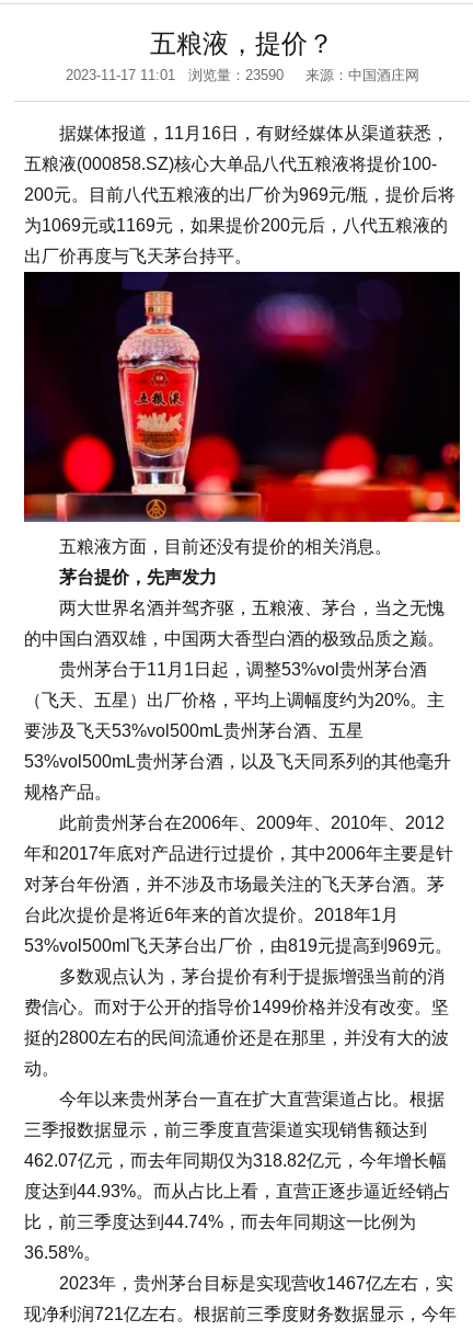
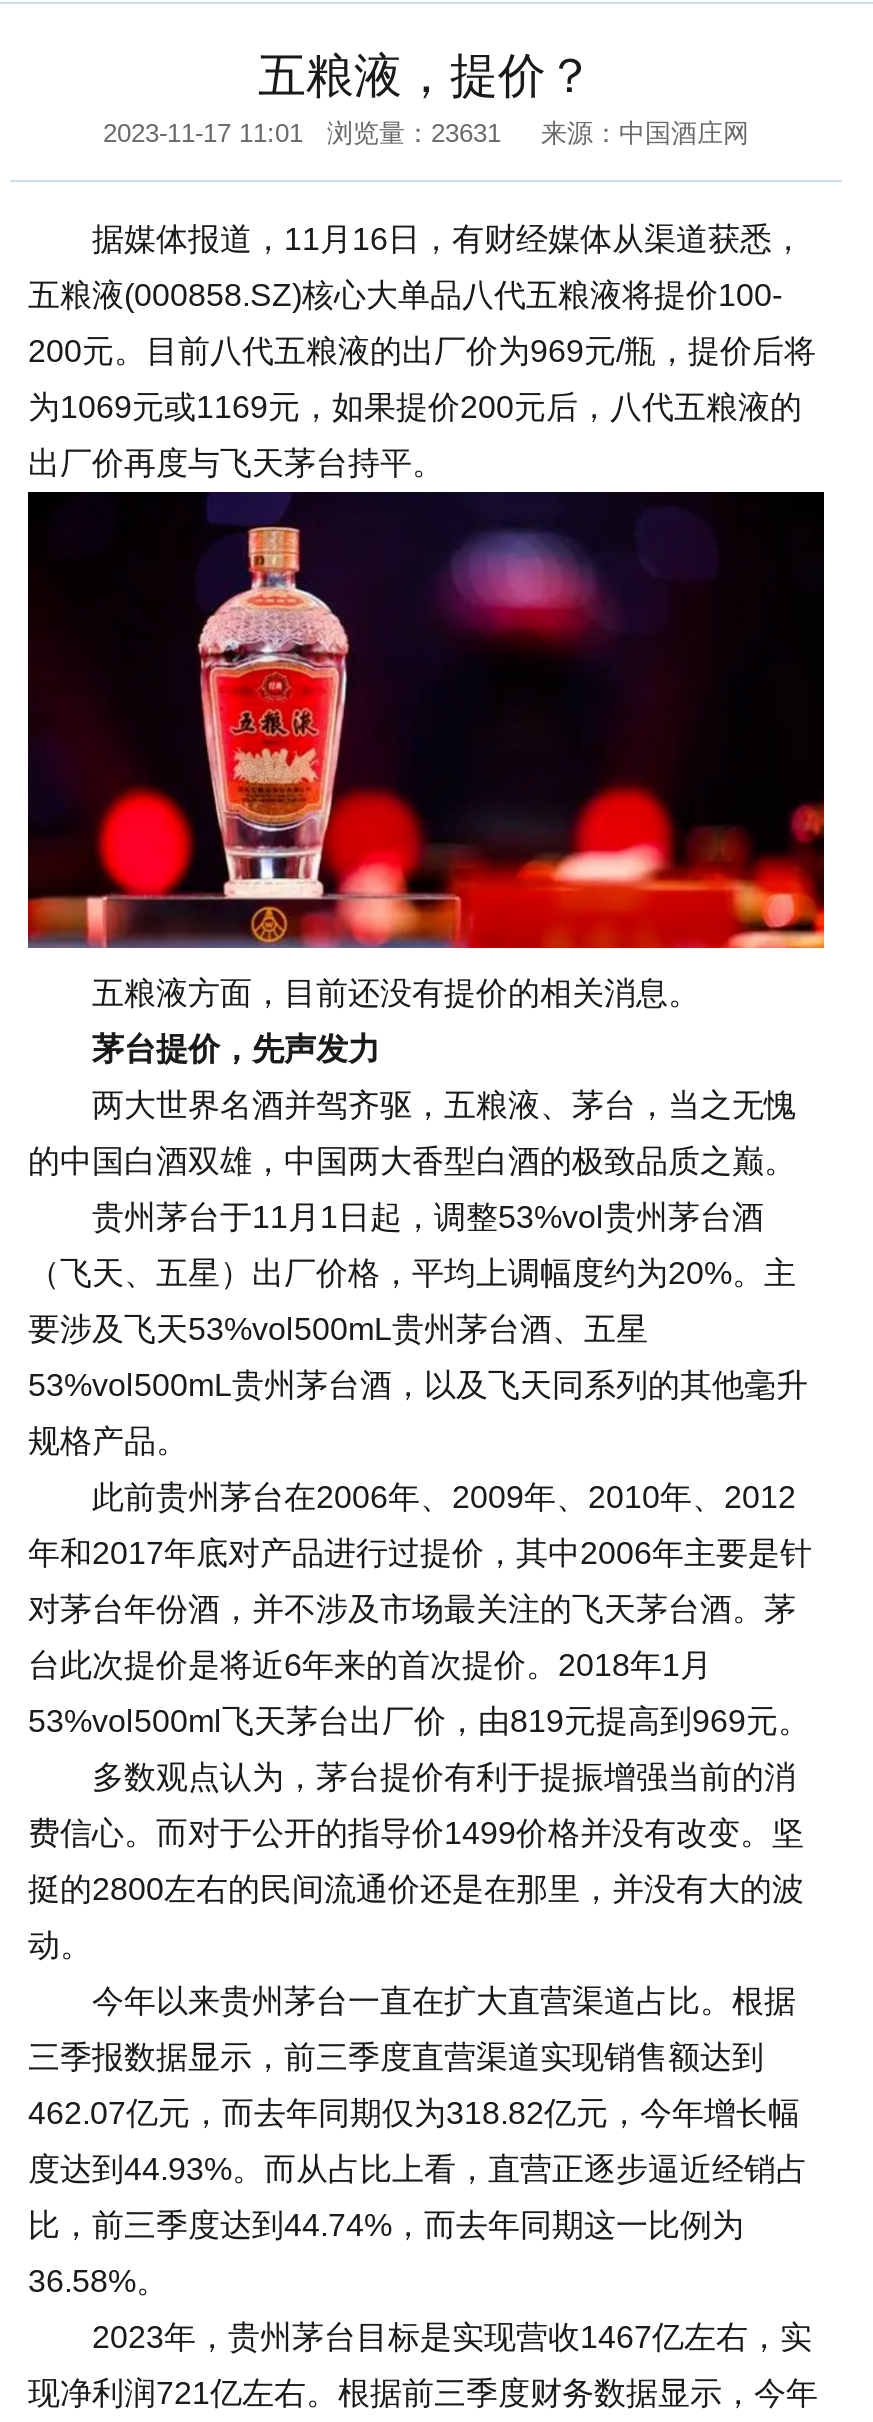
- 2023-11-17 11:01 浏览量：23590 来源：中国酒庄网
+ 2023-11-17 11:01 浏览量：23631 来源：中国酒庄网
